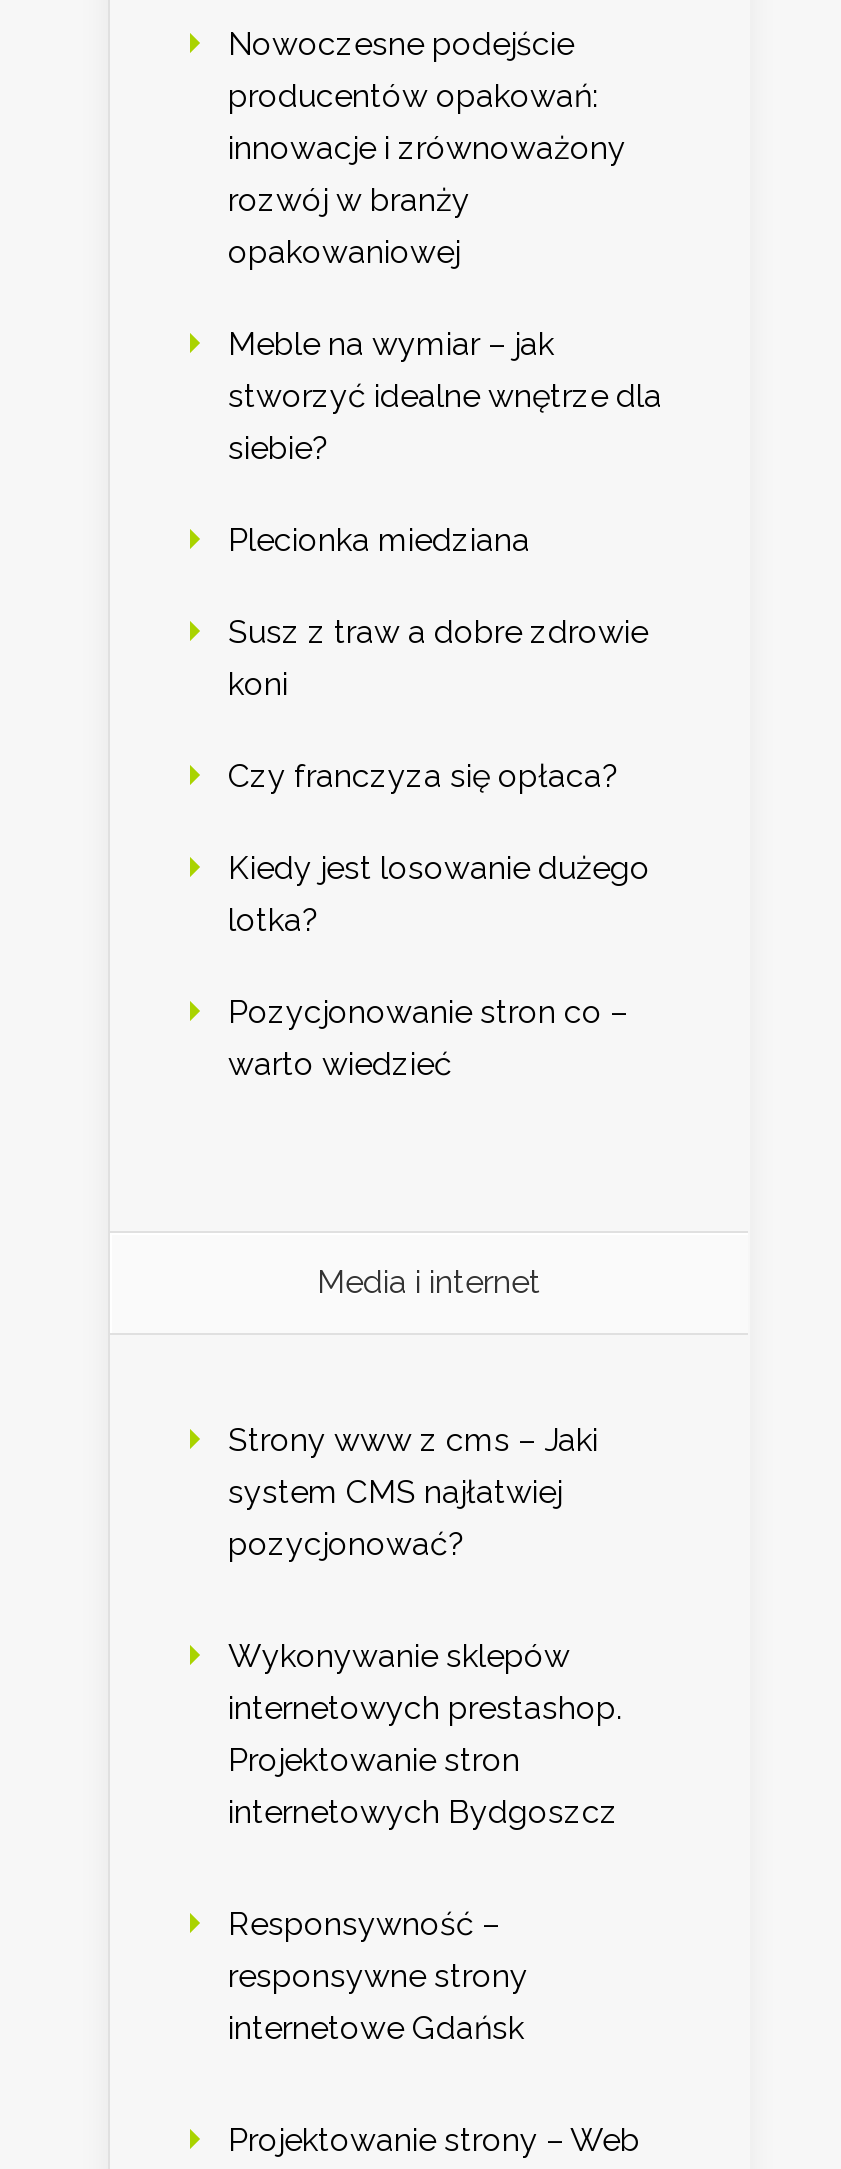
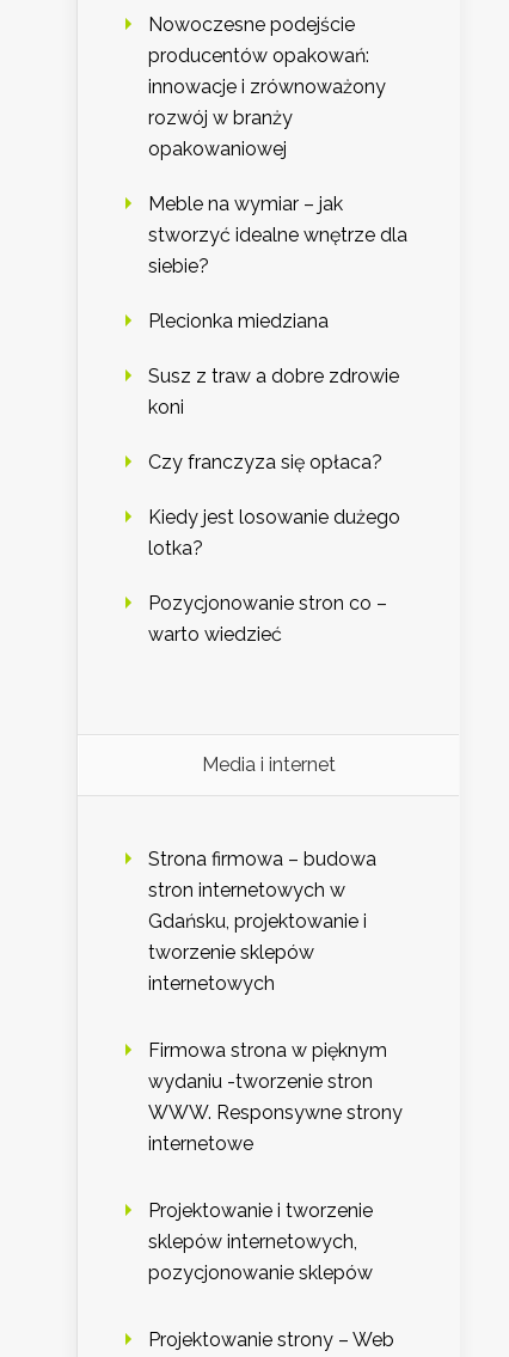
- Strony www z cms – Jaki
- system CMS najłatwiej
- pozycjonować?
+ Strona firmowa – budowa
+ stron internetowych w
+ Gdańsku, projektowanie i
+ tworzenie sklepów
+ internetowych

- Wykonywanie sklepów
- internetowych prestashop.
- Projektowanie stron
- internetowych Bydgoszcz
+ Firmowa strona w pięknym
+ wydaniu -tworzenie stron
+ WWW. Responsywne strony
+ internetowe

- Responsywność –
- responsywne strony
- internetowe Gdańsk
+ Projektowanie i tworzenie
+ sklepów internetowych,
+ pozycjonowanie sklepów
